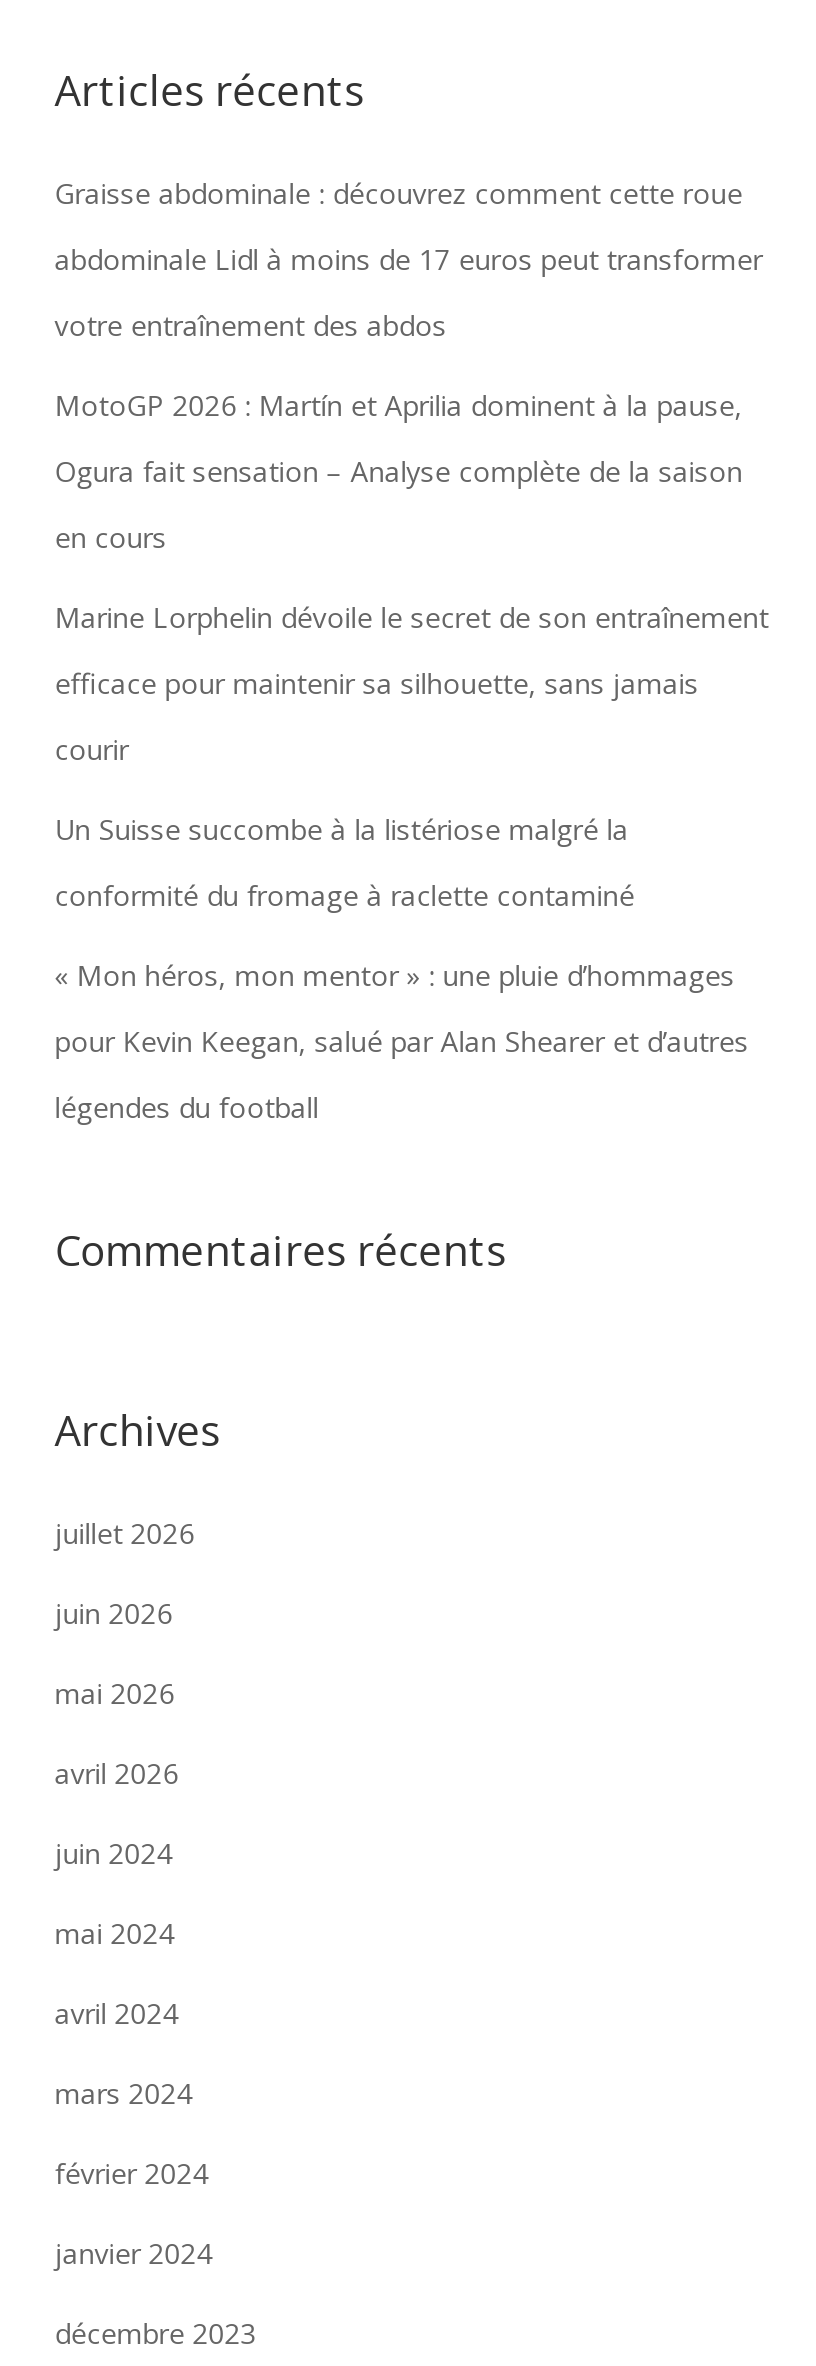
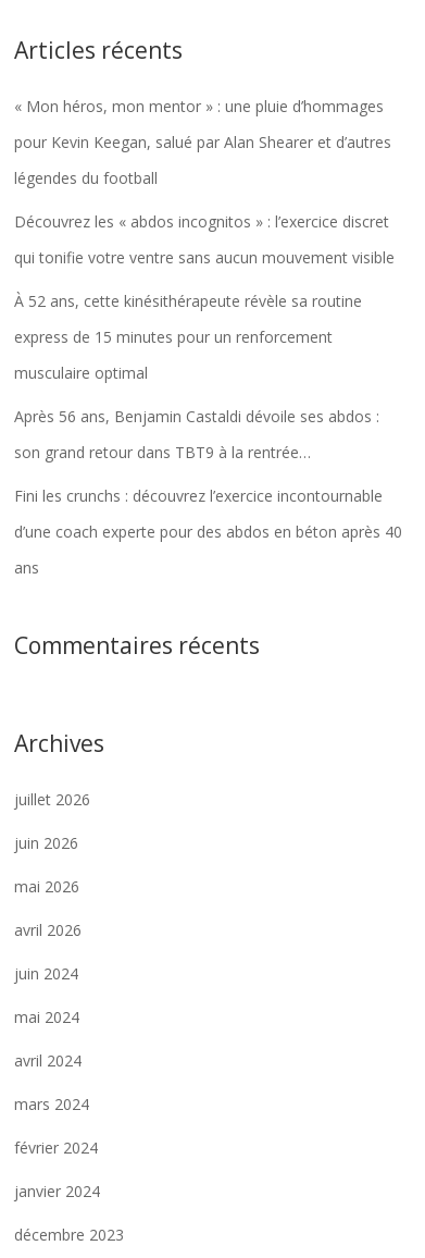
- Graisse abdominale : découvrez comment cette roue
- abdominale Lidl à moins de 17 euros peut transformer
- votre entraînement des abdos
- MotoGP 2026 : Martín et Aprilia dominent à la pause,
- Ogura fait sensation – Analyse complète de la saison
- en cours
- Marine Lorphelin dévoile le secret de son entraînement
- efficace pour maintenir sa silhouette, sans jamais
- courir
- Un Suisse succombe à la listériose malgré la
- conformité du fromage à raclette contaminé

moved up: « Mon héros, mon mentor » : une pluie d’hommages | pour Kevin Keegan, salué par Alan Shearer et d’autres | légendes du football

+ Découvrez les « abdos incognitos » : l’exercice discret
+ qui tonifie votre ventre sans aucun mouvement visible
+ À 52 ans, cette kinésithérapeute révèle sa routine
+ express de 15 minutes pour un renforcement
+ musculaire optimal
+ Après 56 ans, Benjamin Castaldi dévoile ses abdos :
+ son grand retour dans TBT9 à la rentrée…
+ Fini les crunchs : découvrez l’exercice incontournable
+ d’une coach experte pour des abdos en béton après 40
+ ans
